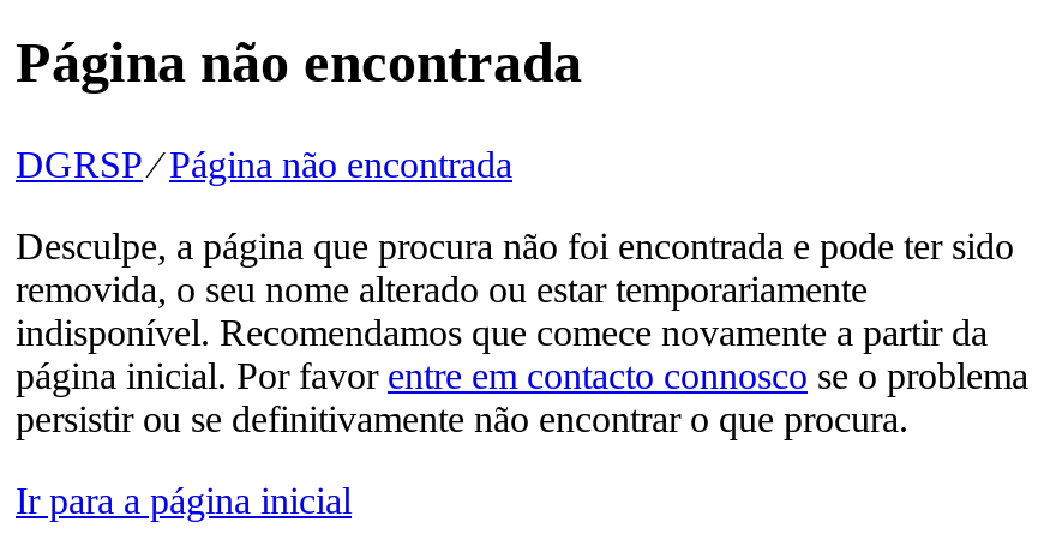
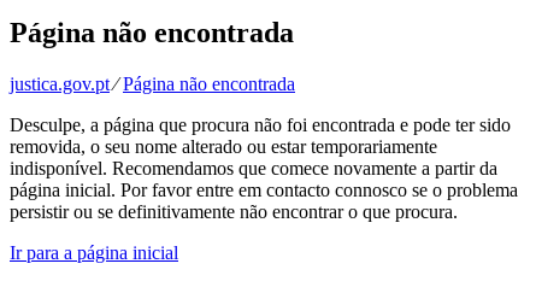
- DGRSP⁄Página não encontrada
+ justica.gov.pt⁄Página não encontrada
